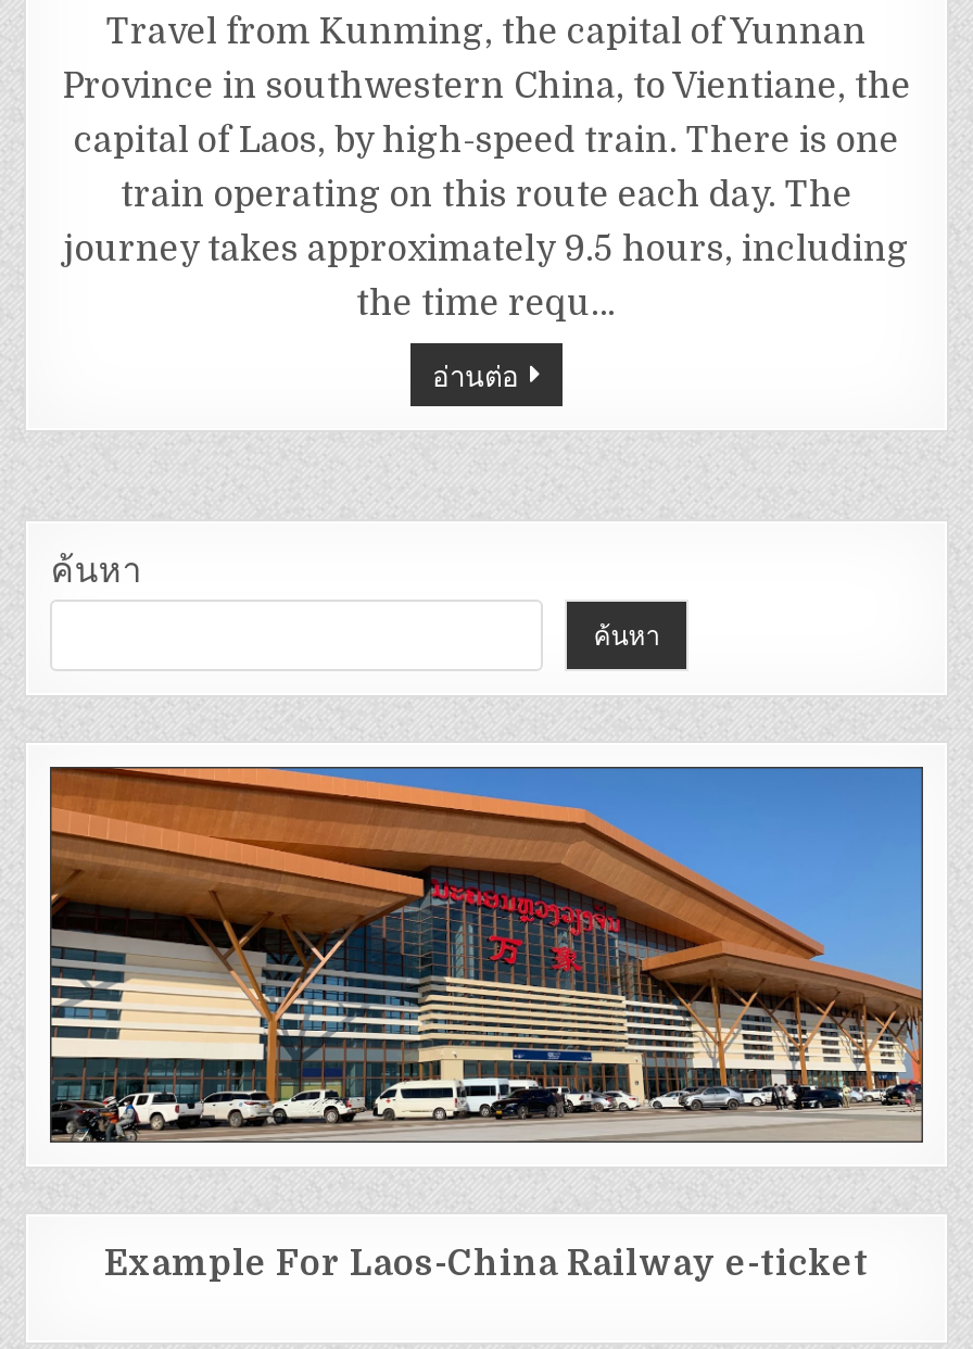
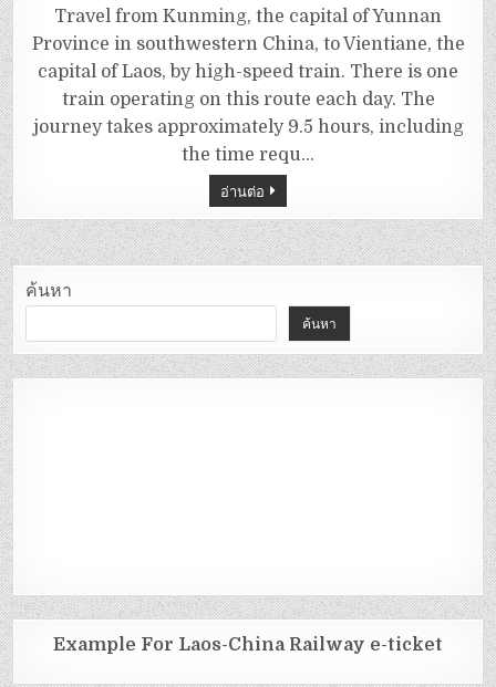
- [image]
